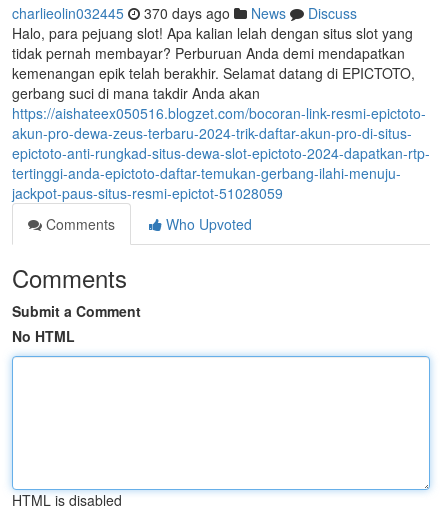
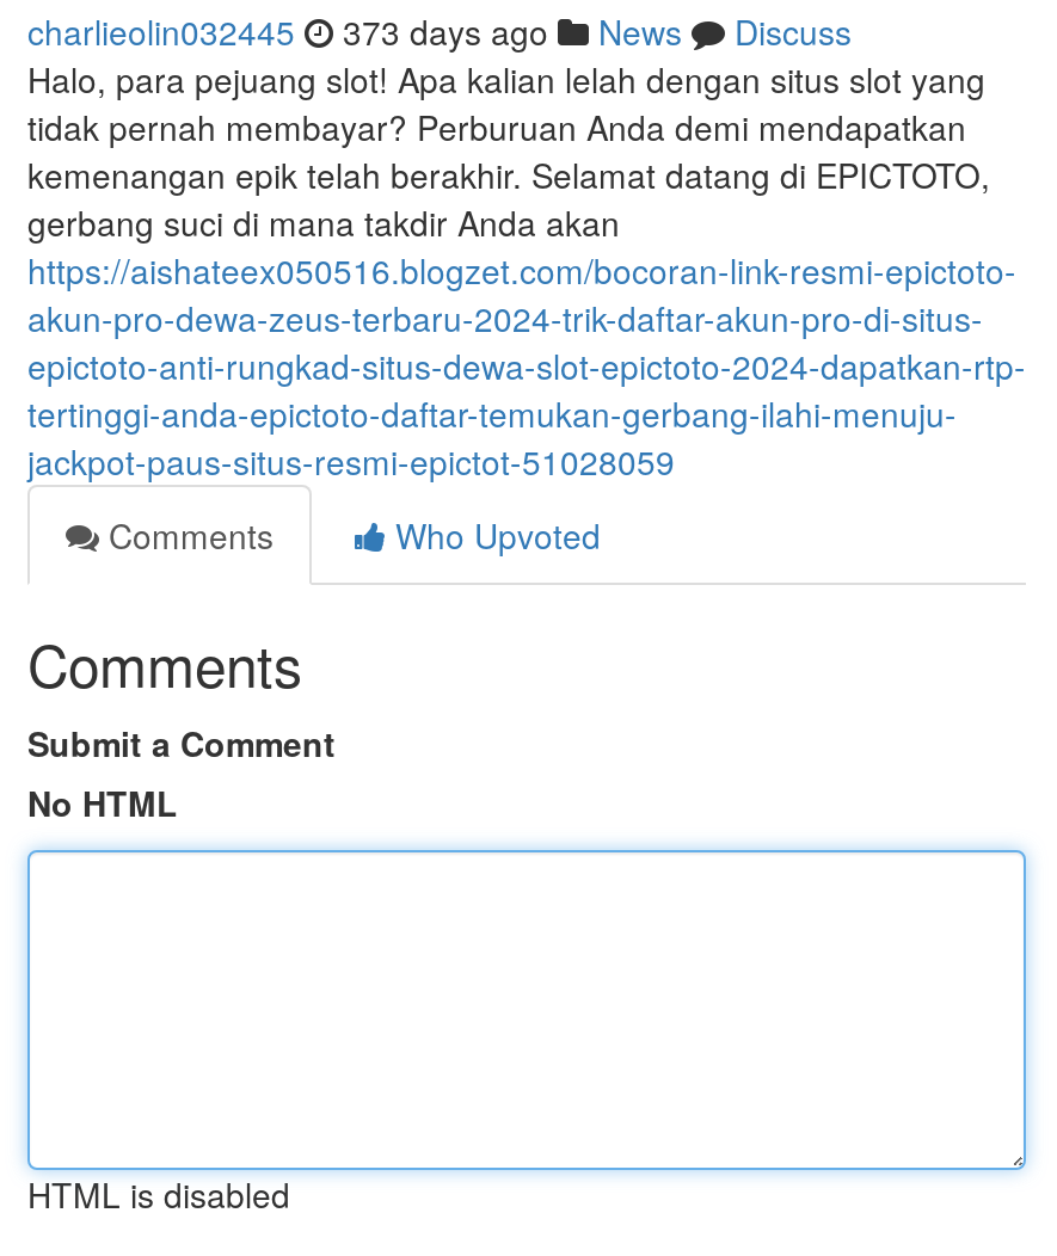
- charlieolin032445 370 days ago News Discuss
+ charlieolin032445 373 days ago News Discuss
